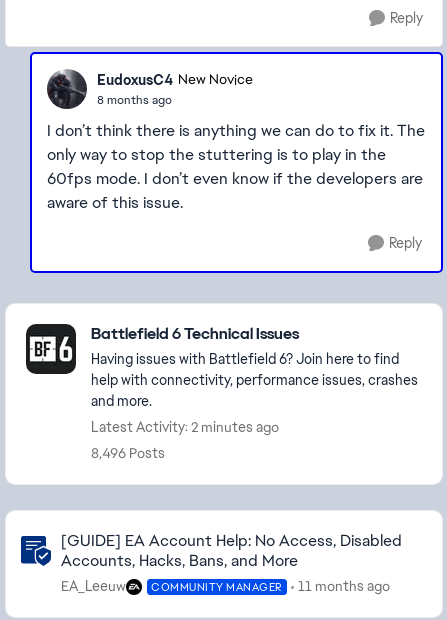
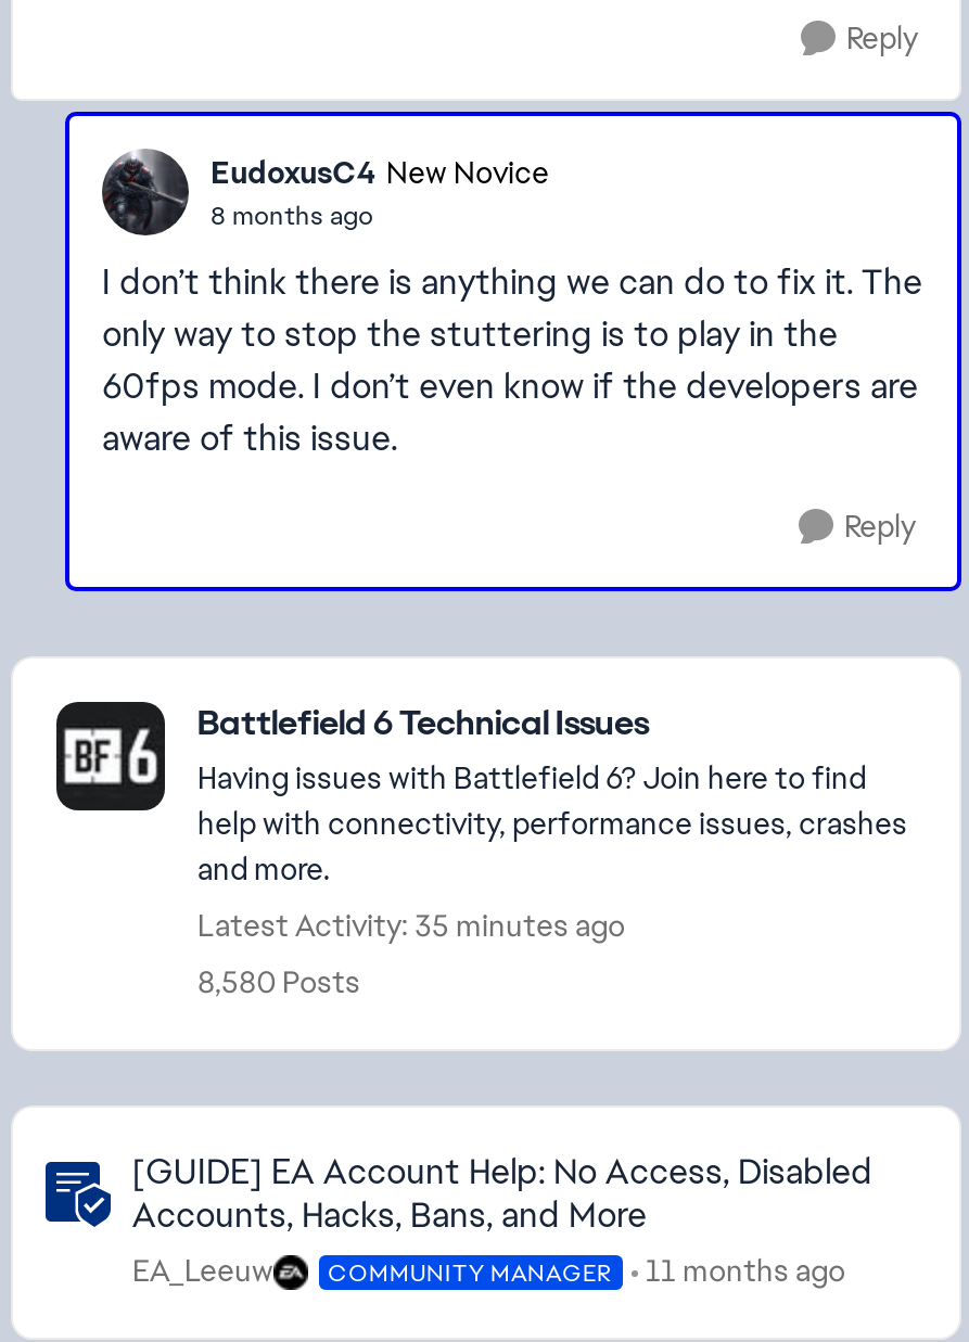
- Latest Activity: 2 minutes ago
+ Latest Activity: 35 minutes ago

- 8,496 Posts
+ 8,580 Posts
